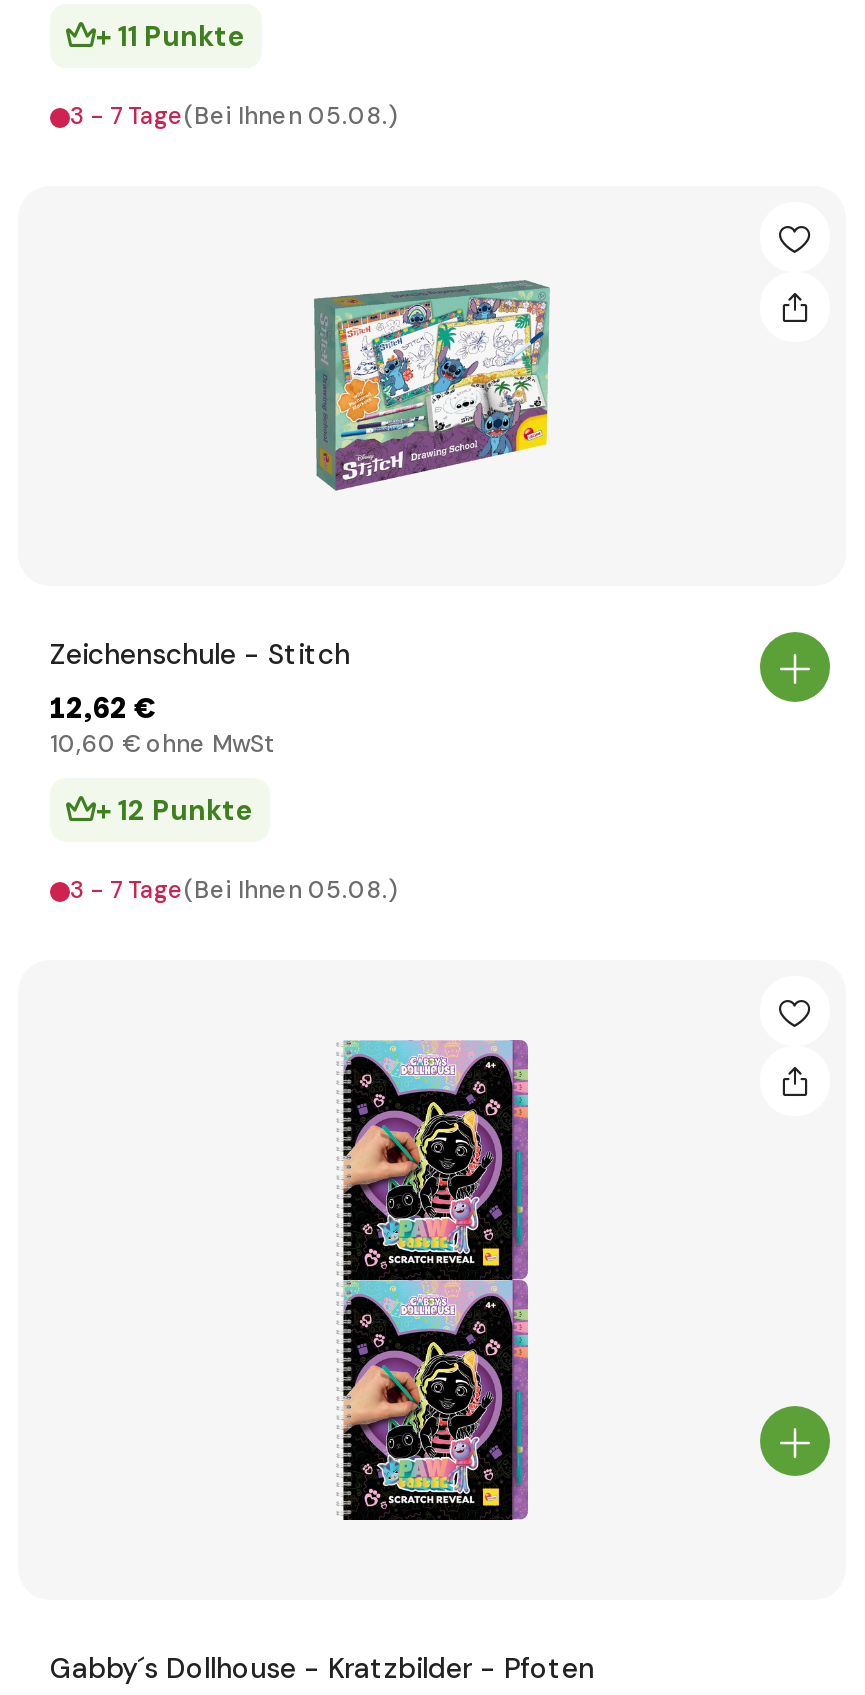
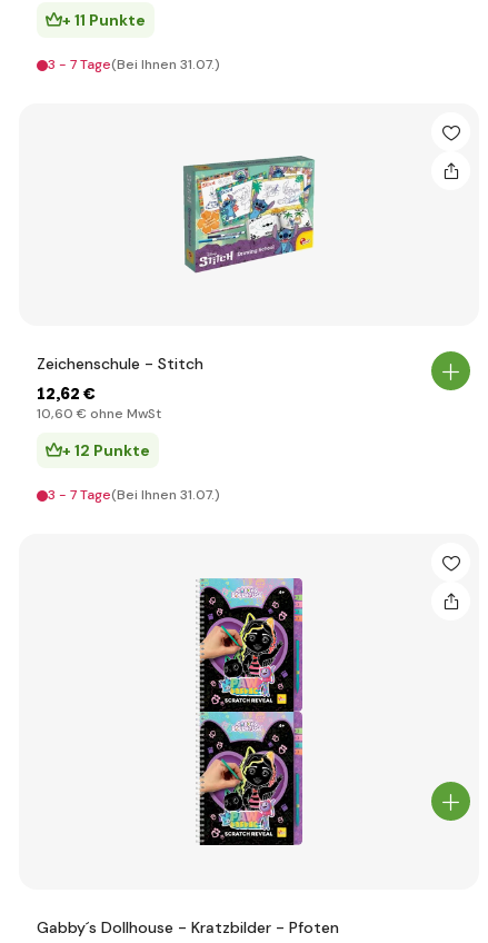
- 3 - 7 Tage(Bei Ihnen 05.08.)
+ 3 - 7 Tage(Bei Ihnen 31.07.)

- 3 - 7 Tage(Bei Ihnen 05.08.)
+ 3 - 7 Tage(Bei Ihnen 31.07.)
